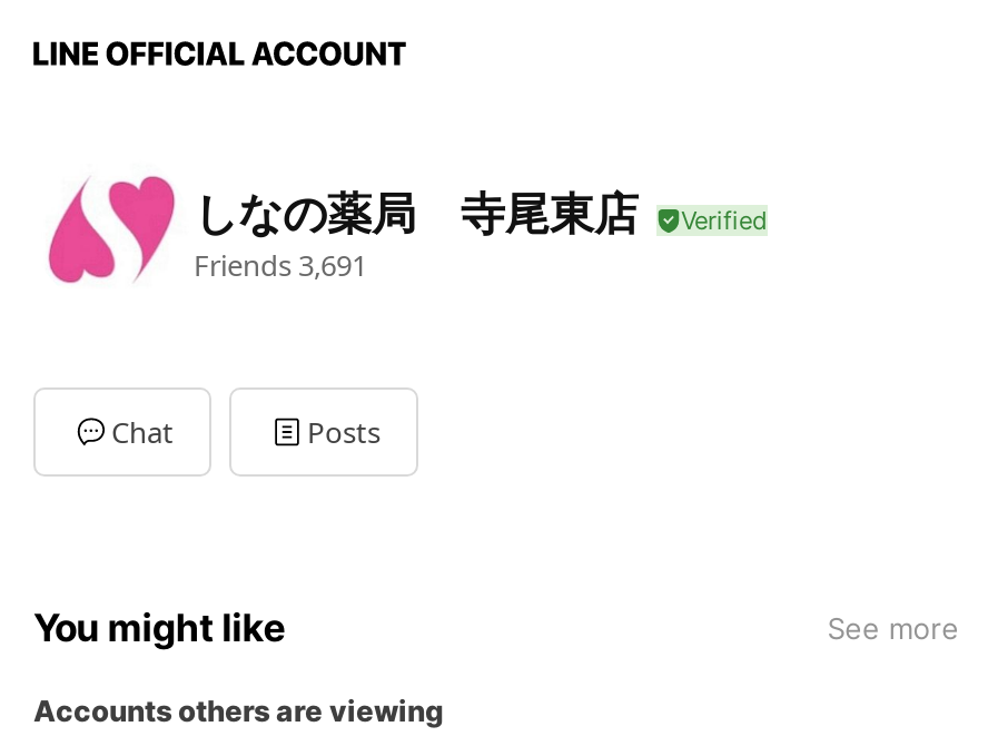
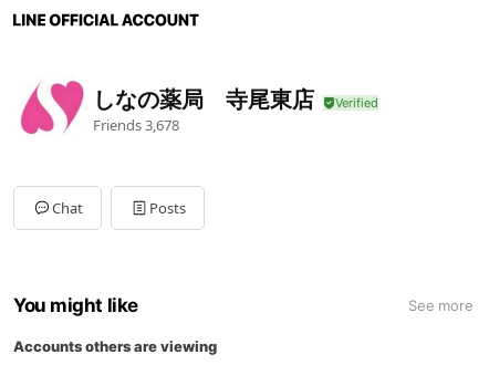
- Friends 3,691
+ Friends 3,678
